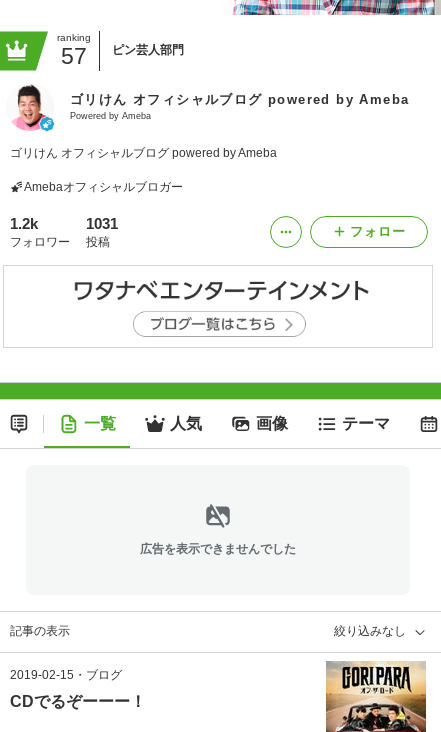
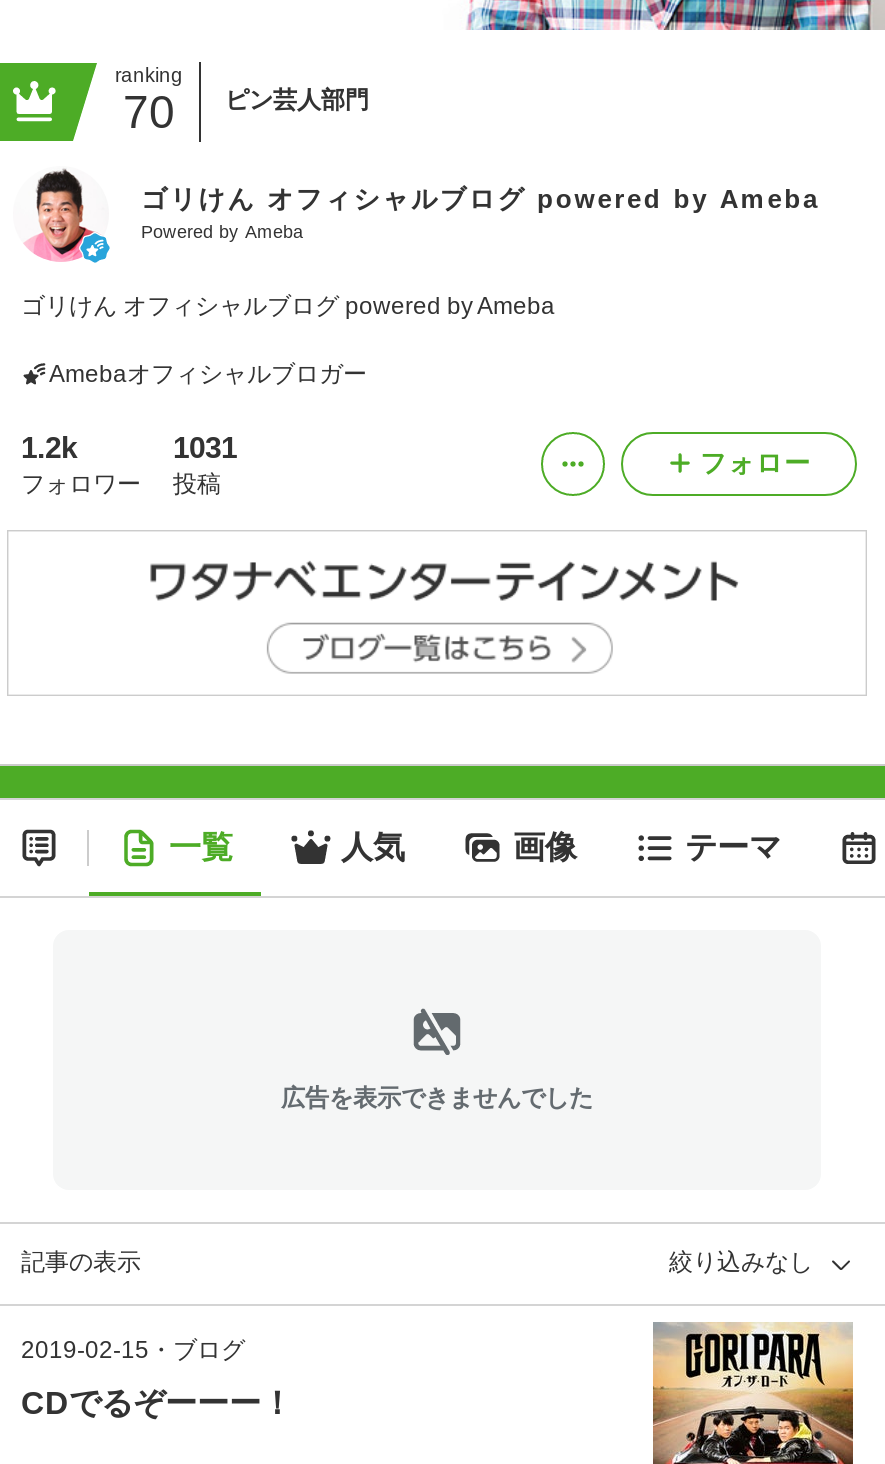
- 57 ピン芸人部門
+ 70 ピン芸人部門
